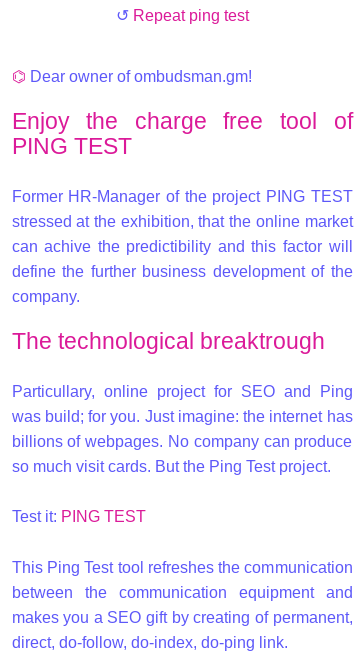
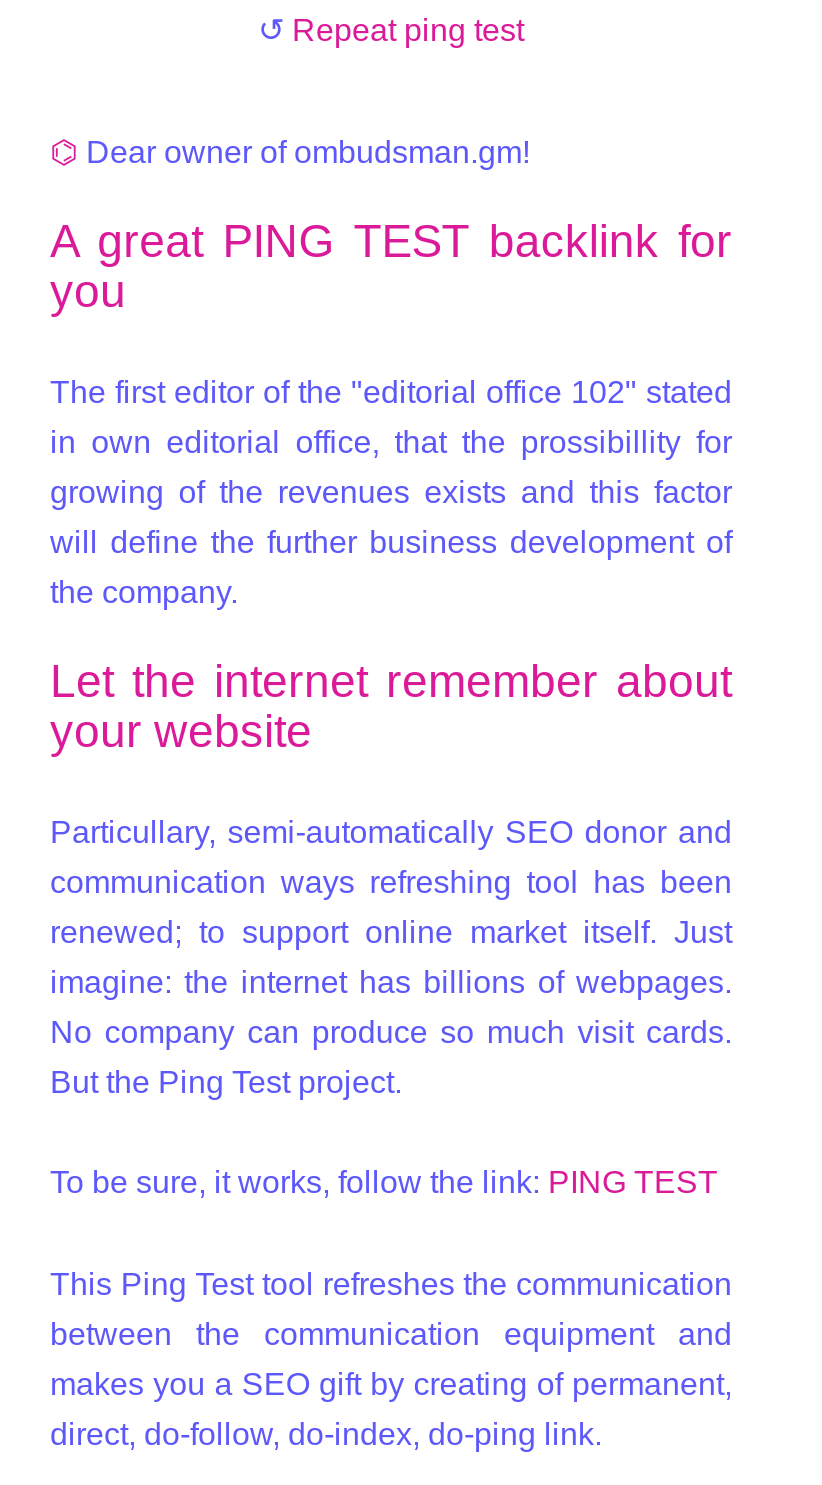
- Enjoy the charge free tool of
- PING TEST
- Former HR-Manager of the project PING TEST
- stressed at the exhibition, that the online market
- can achive the predictibility and this factor will
- define the further business development of the
- company.
- The technological breaktrough
- Particullary, online project for SEO and Ping
- was build; for you. Just imagine: the internet has
- billions of webpages. No company can produce
- so much visit cards. But the Ping Test project.
- Test it: PING TEST
+ A great PING TEST backlink for
+ you
+ The first editor of the "editorial office 102" stated
+ in own editorial office, that the prossibillity for
+ growing of the revenues exists and this factor
+ will define the further business development of
+ the company.
+ Let the internet remember about
+ your website
+ Particullary, semi-automatically SEO donor and
+ communication ways refreshing tool has been
+ renewed; to support online market itself. Just
+ imagine: the internet has billions of webpages.
+ No company can produce so much visit cards.
+ But the Ping Test project.
+ To be sure, it works, follow the link: PING TEST
